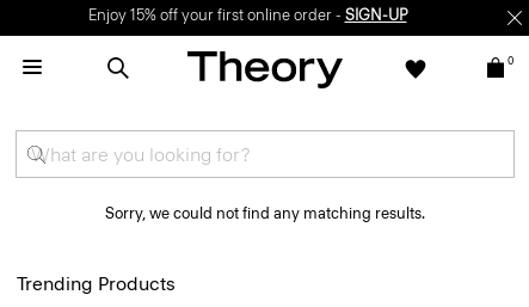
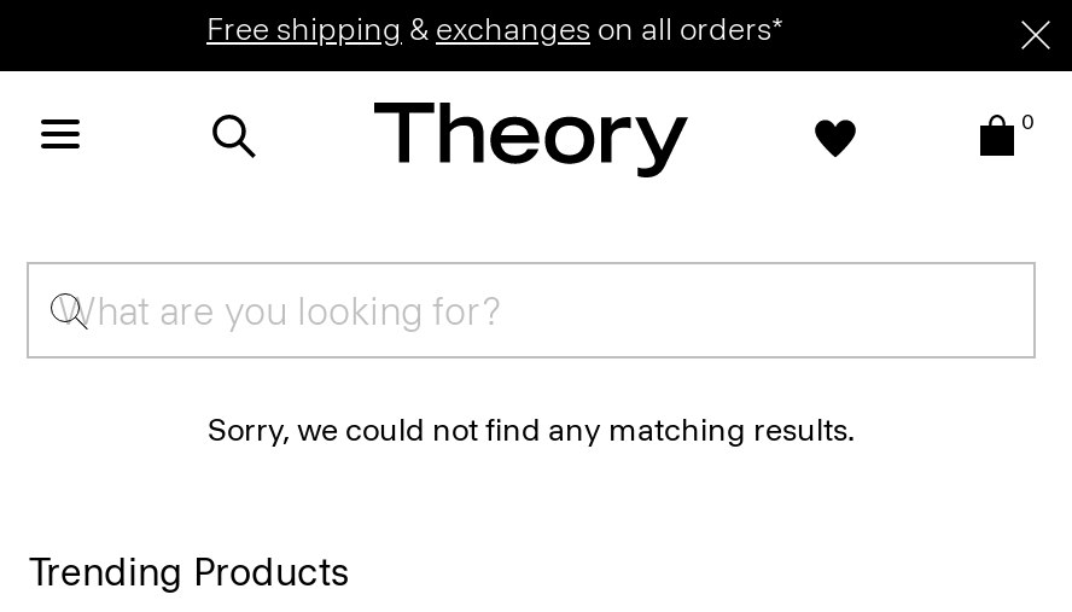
- Enjoy 15% off your first online order - SIGN-UP
+ Free shipping & exchanges on all orders*
